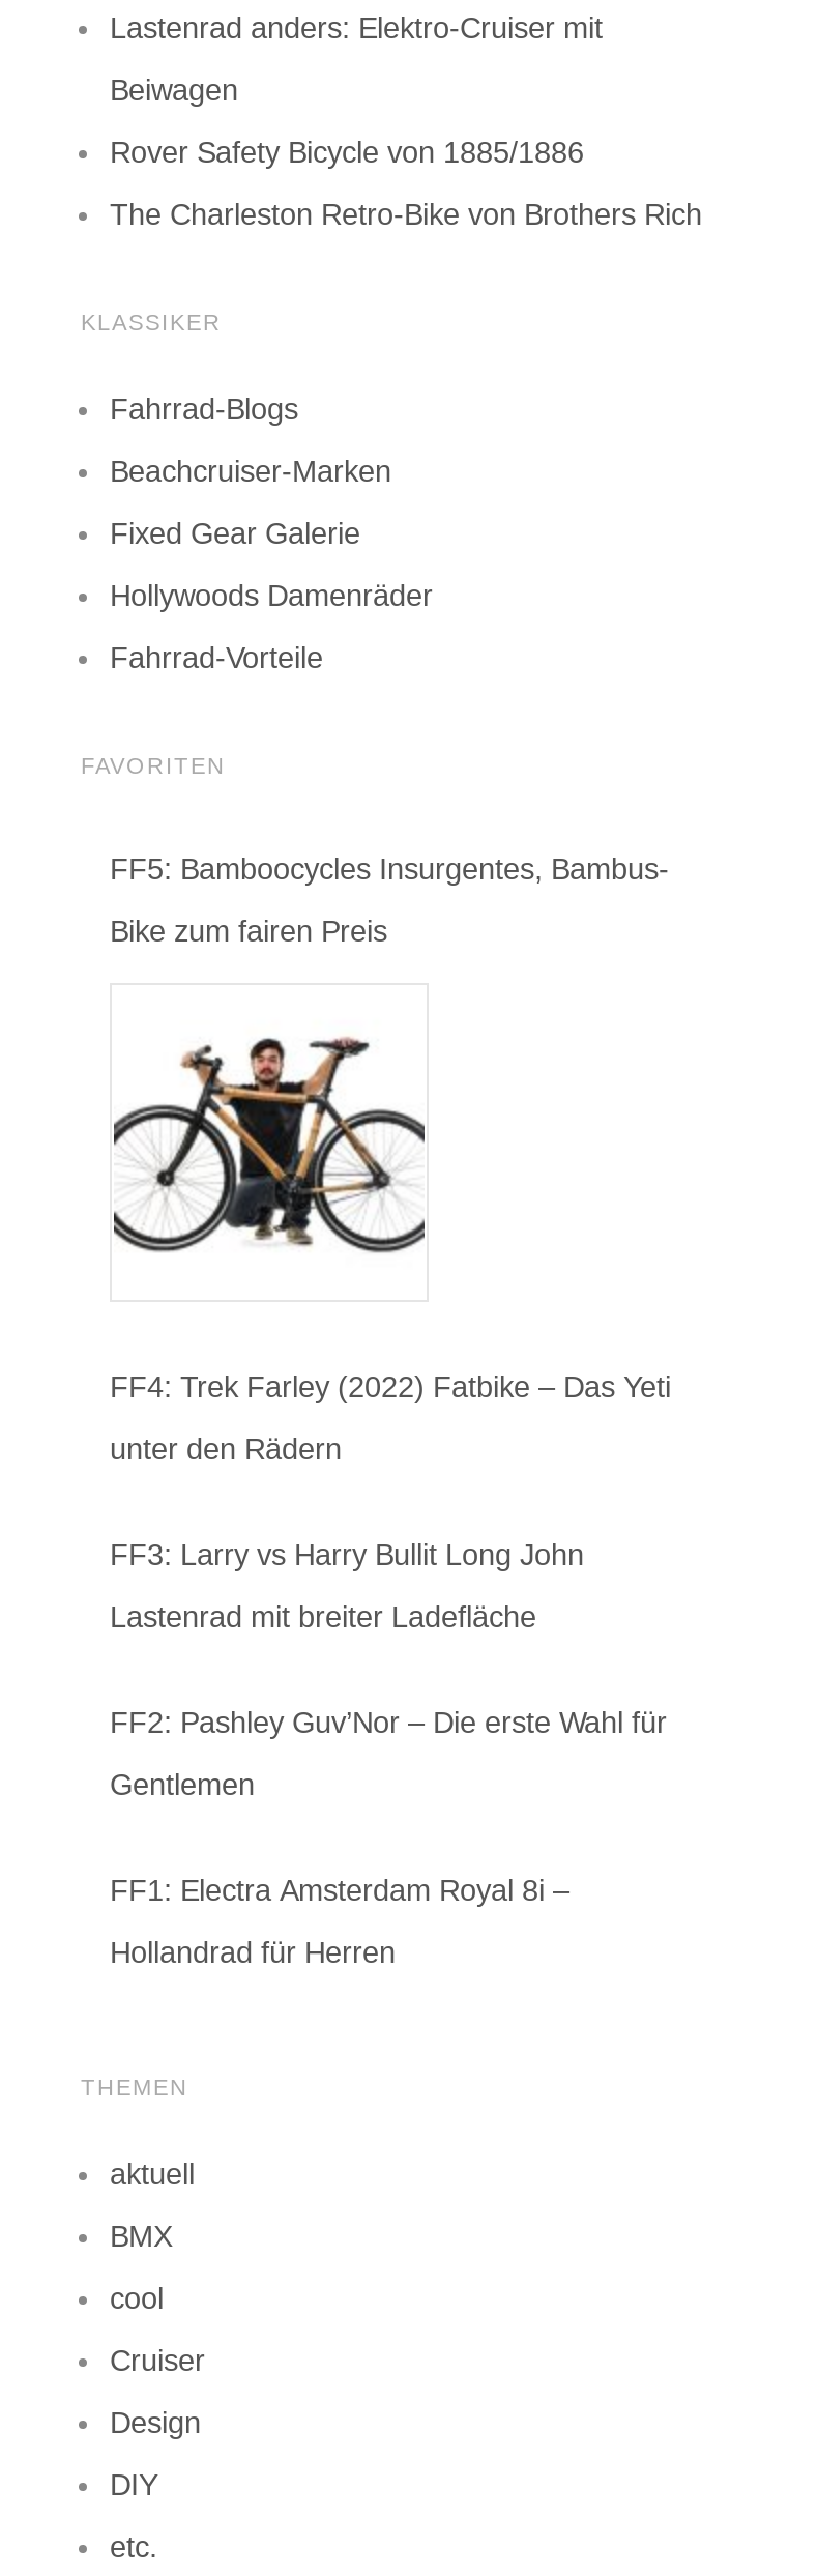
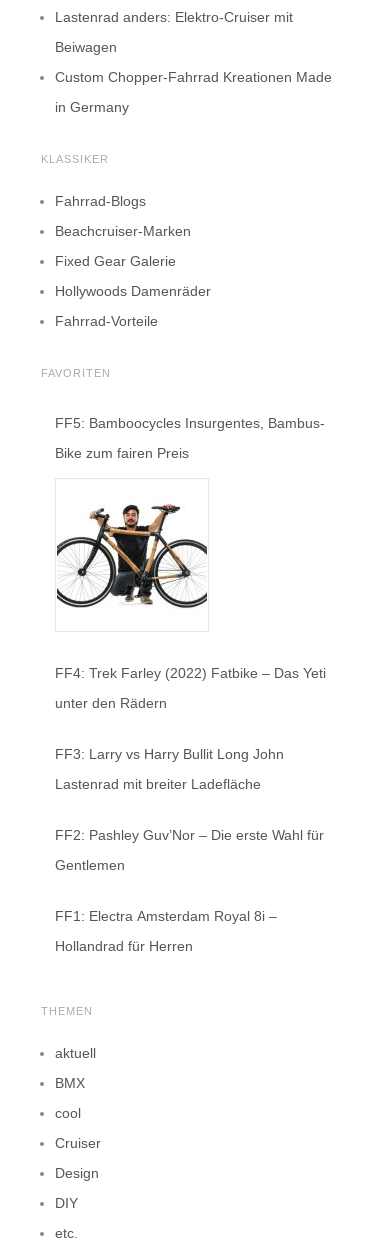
- Rover Safety Bicycle von 1885/1886
+ Custom Chopper-Fahrrad Kreationen Made

- The Charleston Retro-Bike von Brothers Rich
+ in Germany
